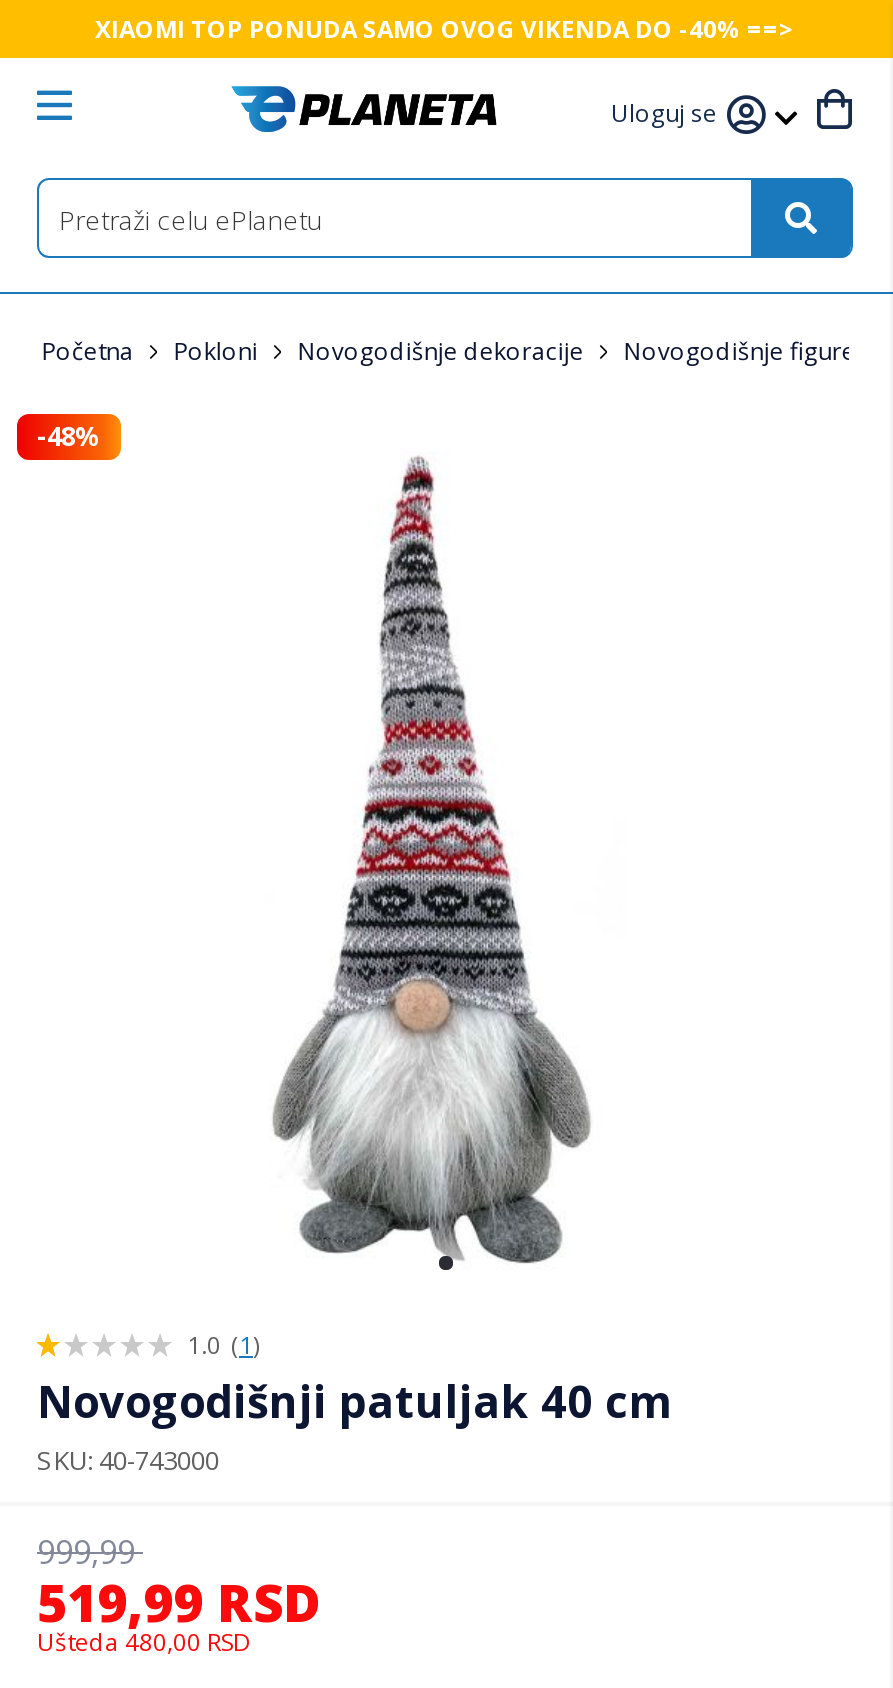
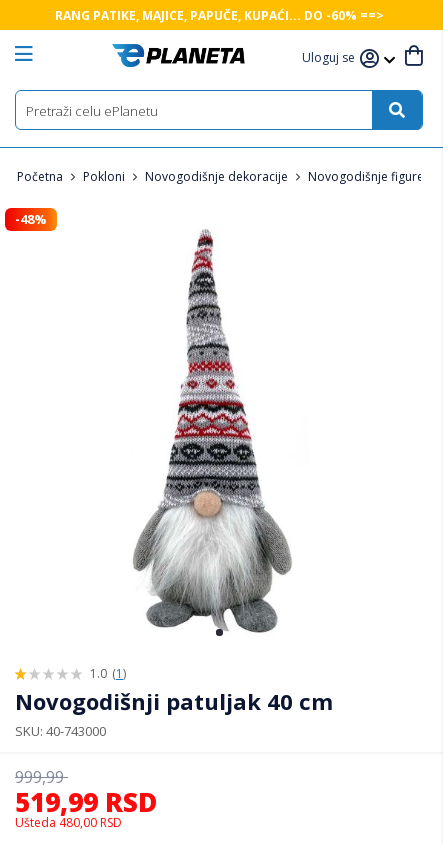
- XIAOMI TOP PONUDA SAMO OVOG VIKENDA DO -40% ==>
+ RANG PATIKE, MAJICE, PAPUČE, KUPAĆI... DO -60% ==>
